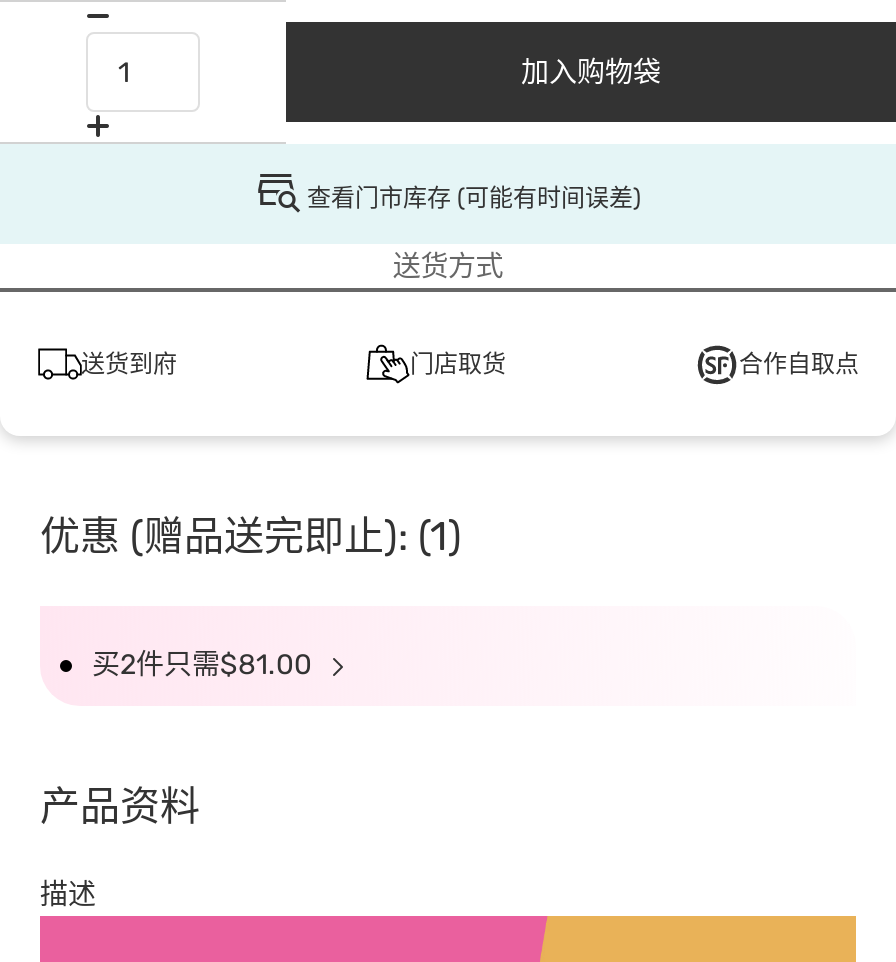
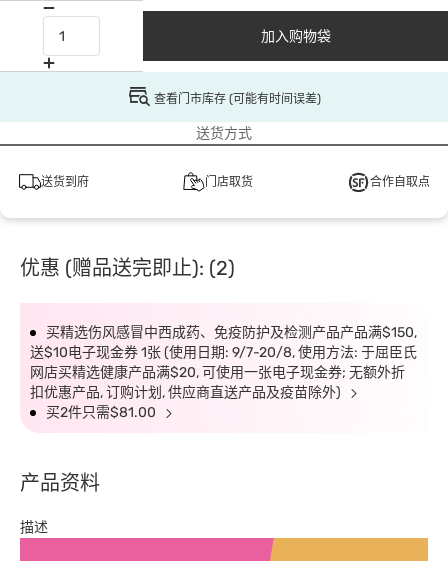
- 优惠 (赠品送完即止): (1)
+ 优惠 (赠品送完即止): (2)
+ 买精选伤风感冒中西成药、免疫防护及检测产品产品满$150,
+ 送$10电子现金券 1张 (使用日期: 9/7-20/8, 使用方法: 于屈臣氏
+ 网店买精选健康产品满$20, 可使用一张电子现金券; 无额外折
+ 扣优惠产品, 订购计划, 供应商直送产品及疫苗除外)
